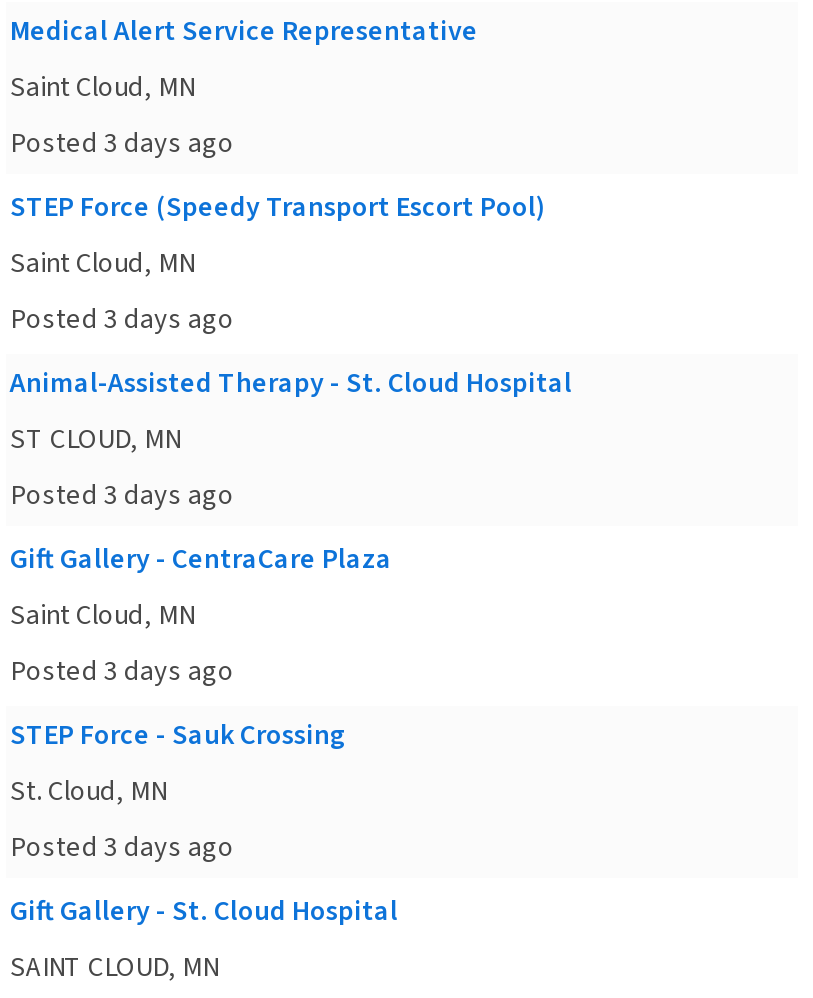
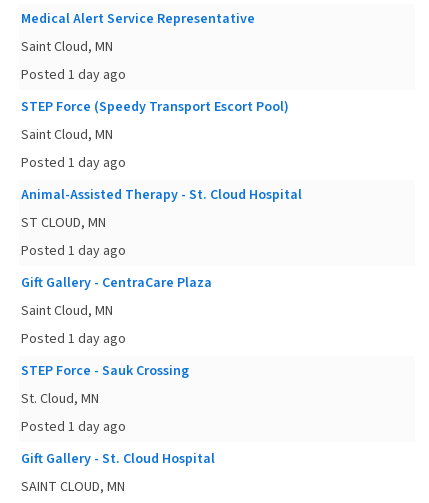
- Posted 3 days ago
+ Posted 1 day ago

- Posted 3 days ago
+ Posted 1 day ago

- Posted 3 days ago
+ Posted 1 day ago

- Posted 3 days ago
+ Posted 1 day ago

- Posted 3 days ago
+ Posted 1 day ago
